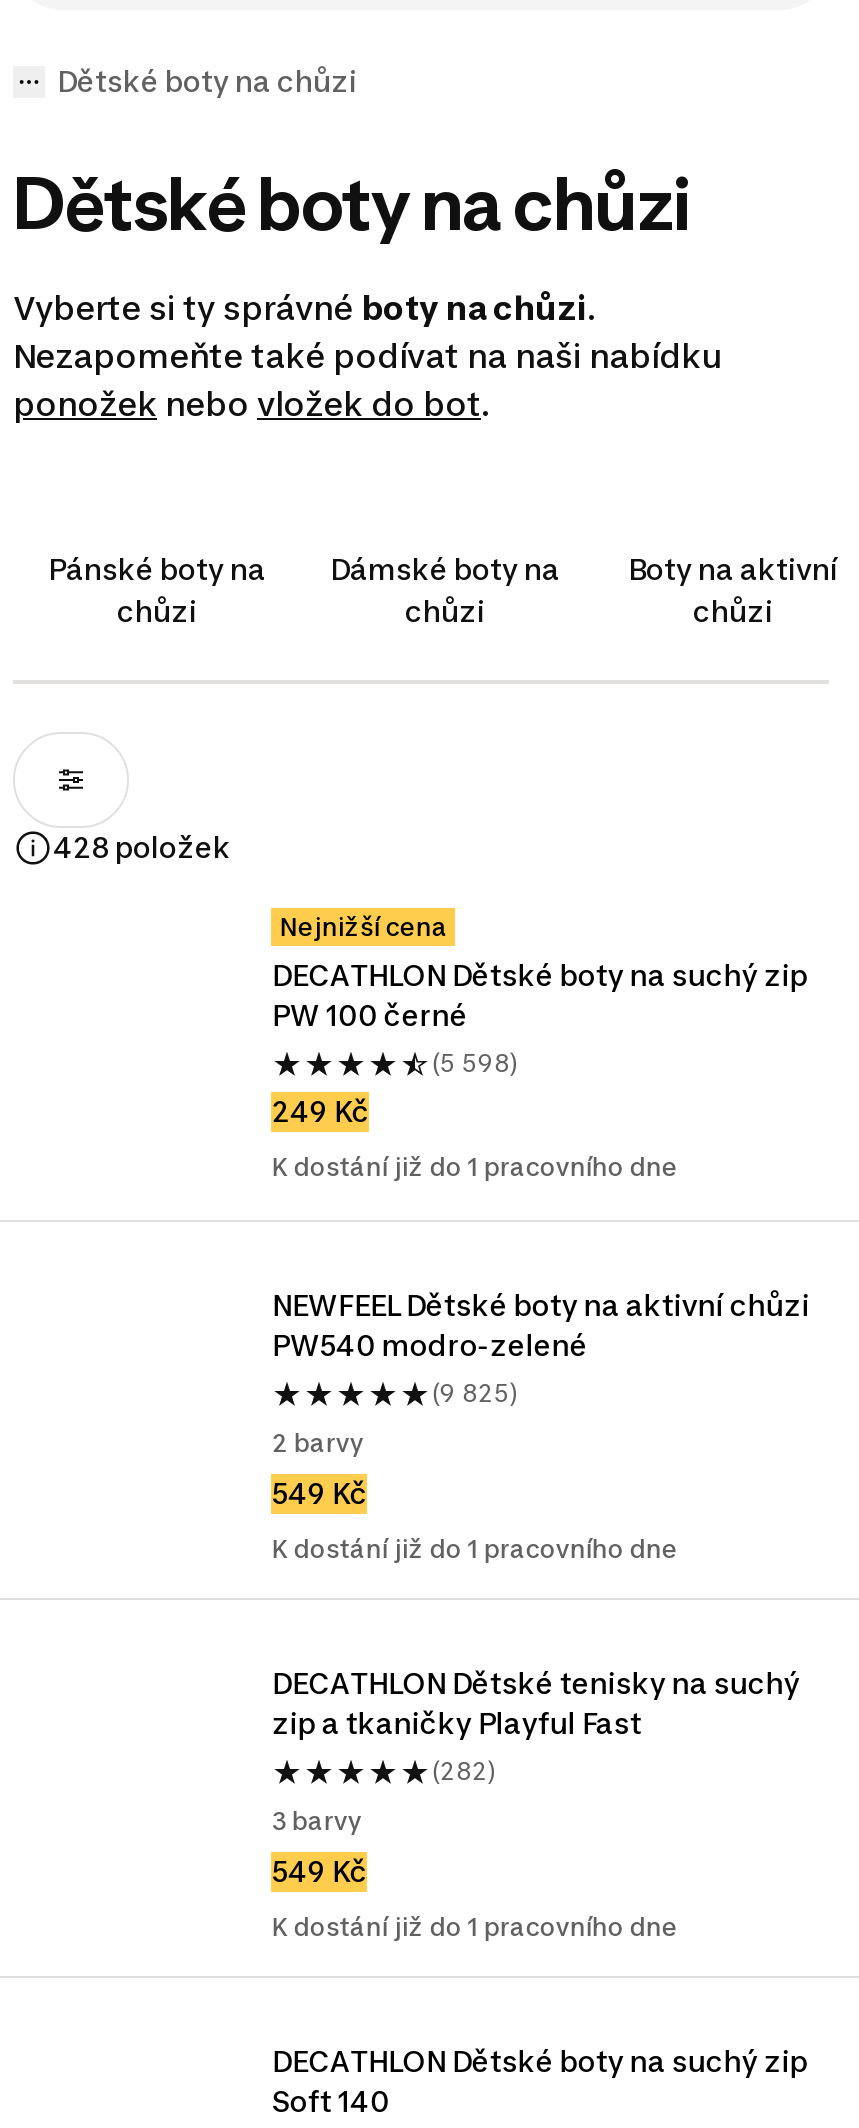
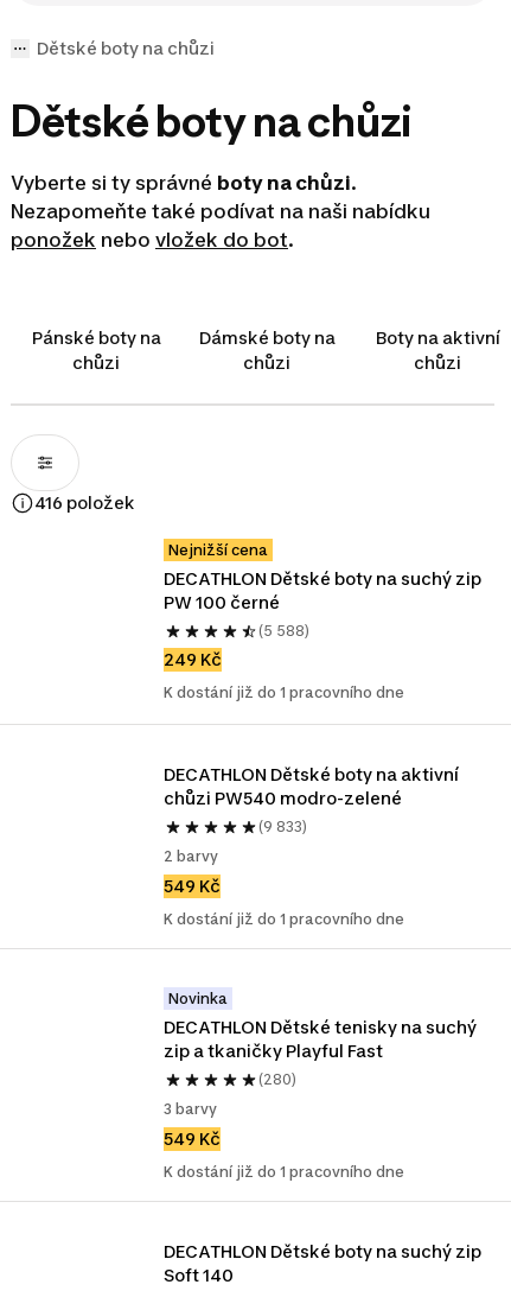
- 428 položek
+ 416 položek

- (5 598)
+ (5 588)

- NEWFEEL Dětské boty na aktivní chůzi
- PW540 modro-zelené
+ DECATHLON Dětské boty na aktivní
+ chůzi PW540 modro-zelené

- (9 825)
+ (9 833)

+ Novinka

- (282)
+ (280)
